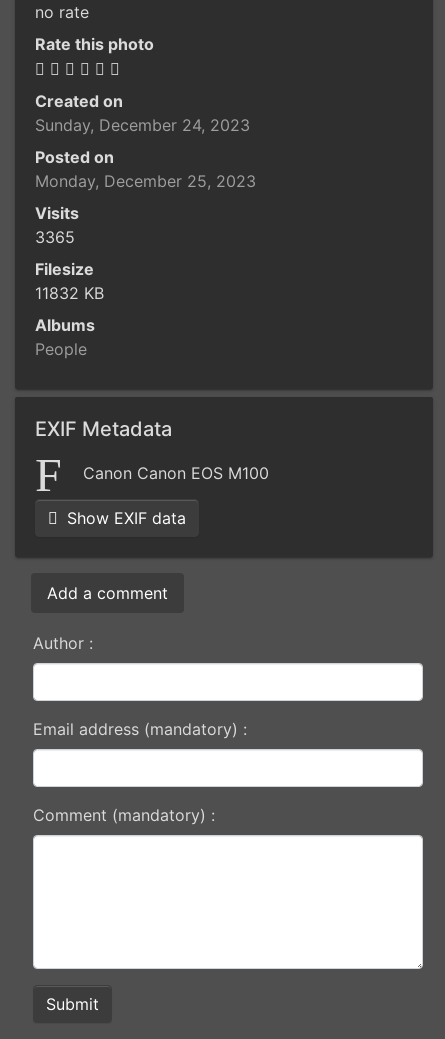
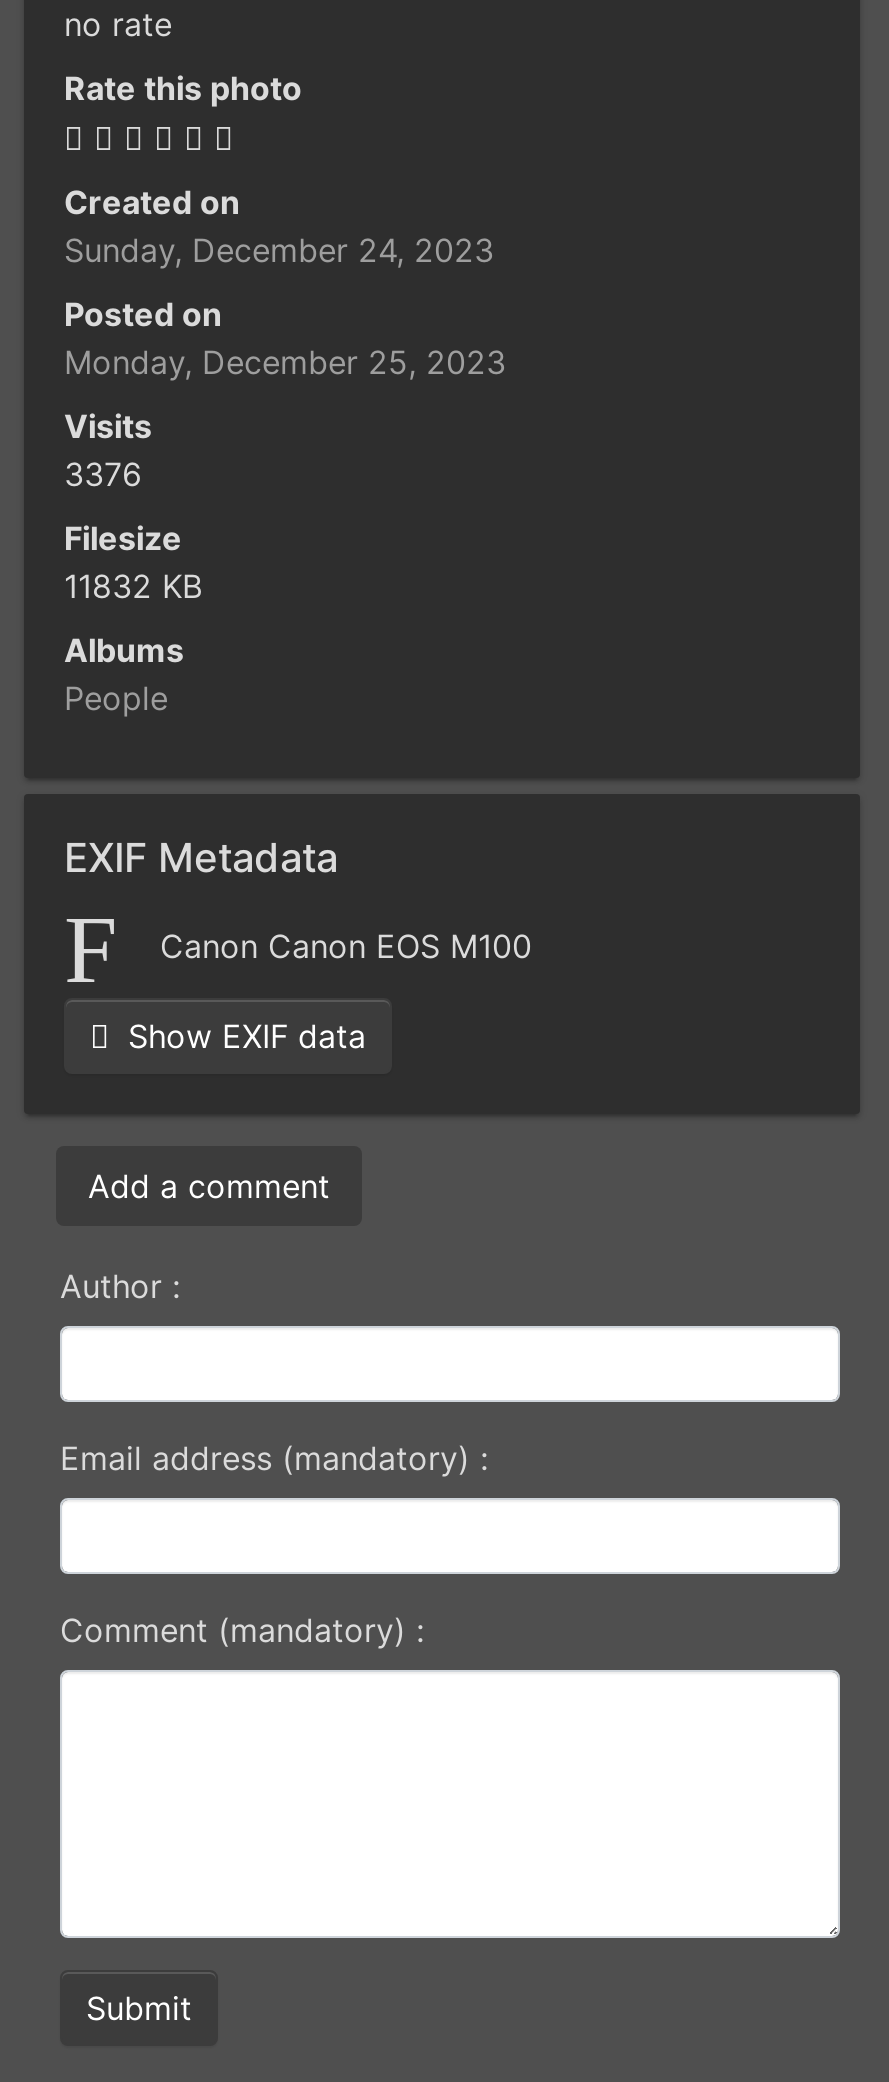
- 3365
+ 3376
